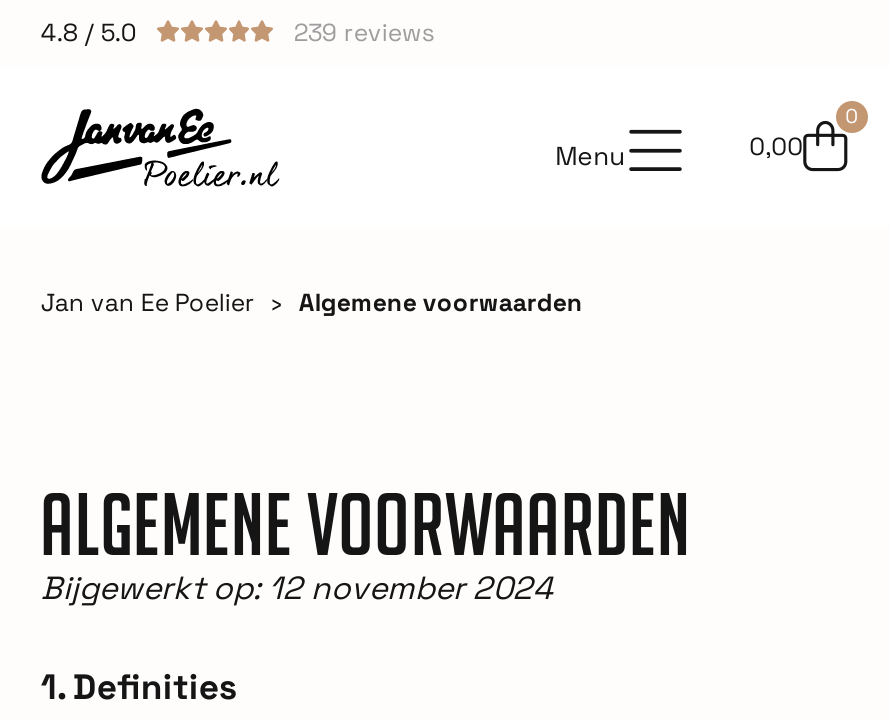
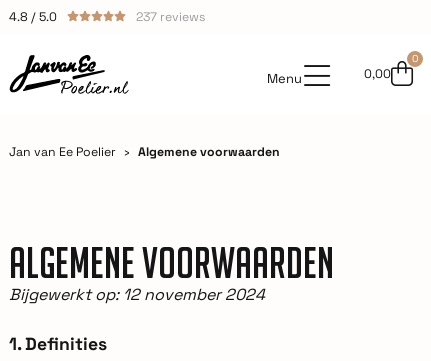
- 239 reviews
+ 237 reviews
